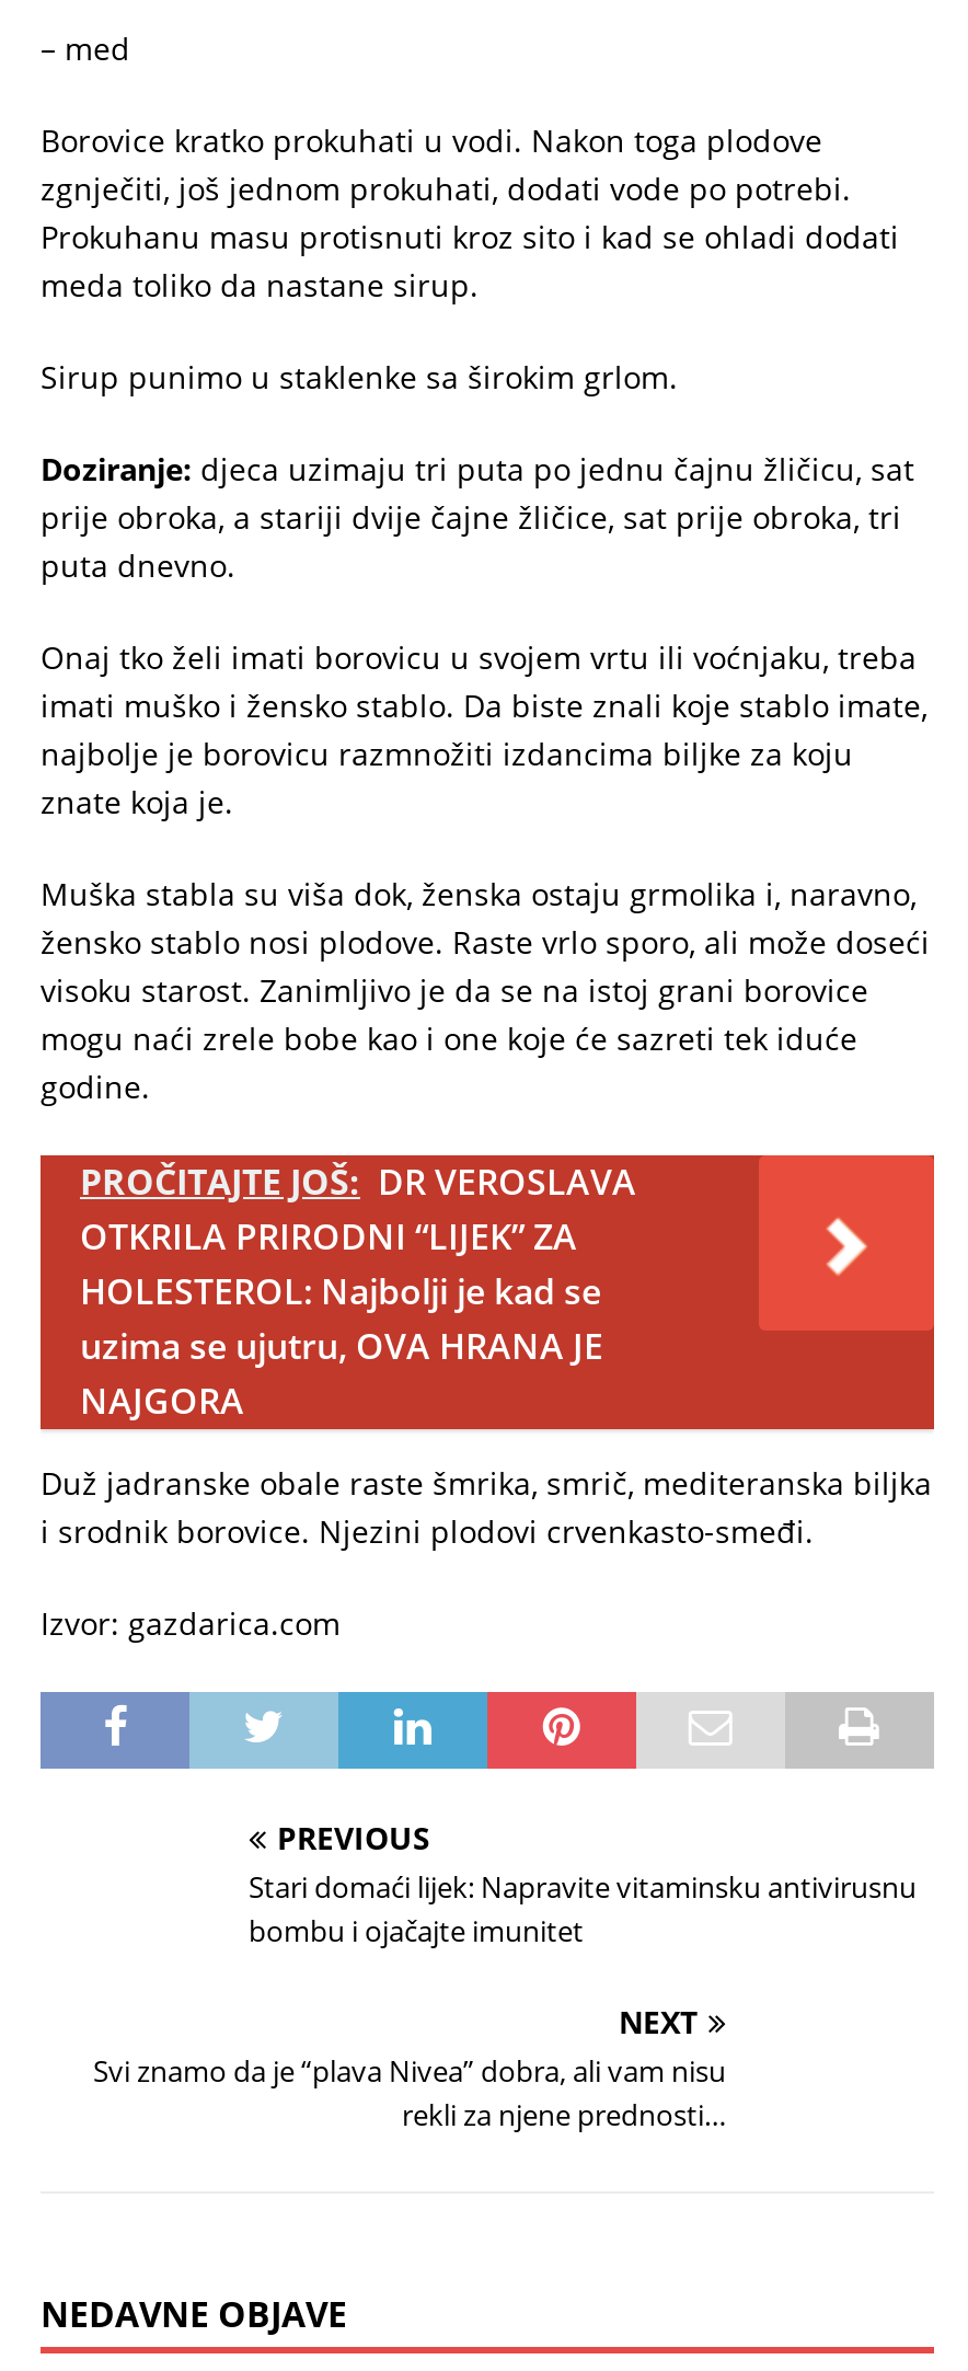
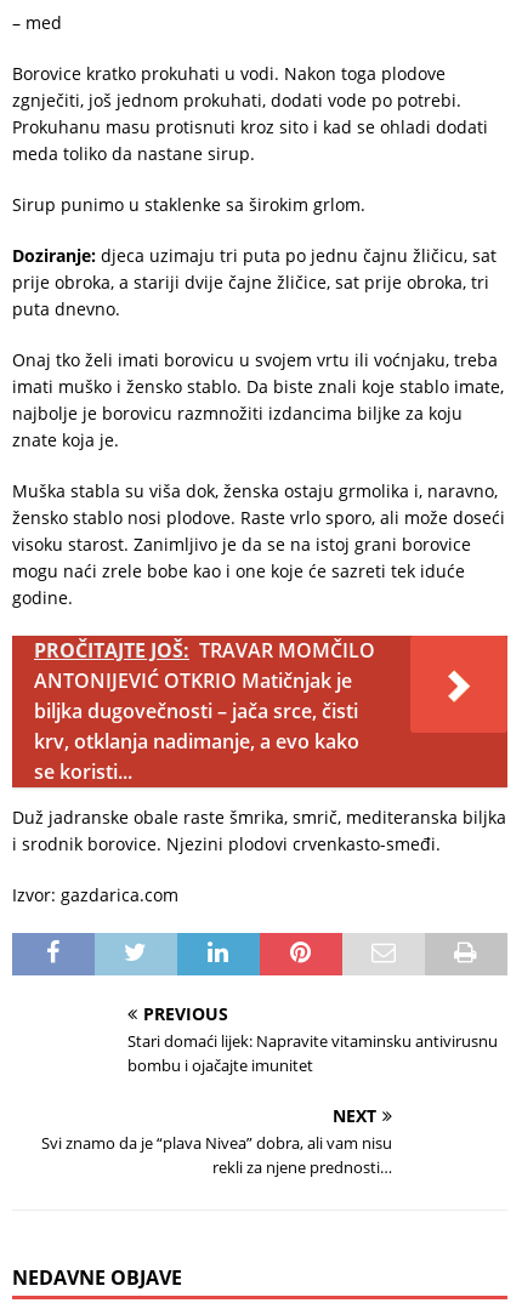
- PROČITAJTE JOŠ: DR VEROSLAVA
- OTKRILA PRIRODNI “LIJEK” ZA
- HOLESTEROL: Najbolji je kad se
- uzima se ujutru, OVA HRANA JE
- NAJGORA
+ PROČITAJTE JOŠ: TRAVAR MOMČILO
+ ANTONIJEVIĆ OTKRIO Matičnjak je
+ biljka dugovečnosti – jača srce, čisti
+ krv, otklanja nadimanje, a evo kako
+ se koristi...
